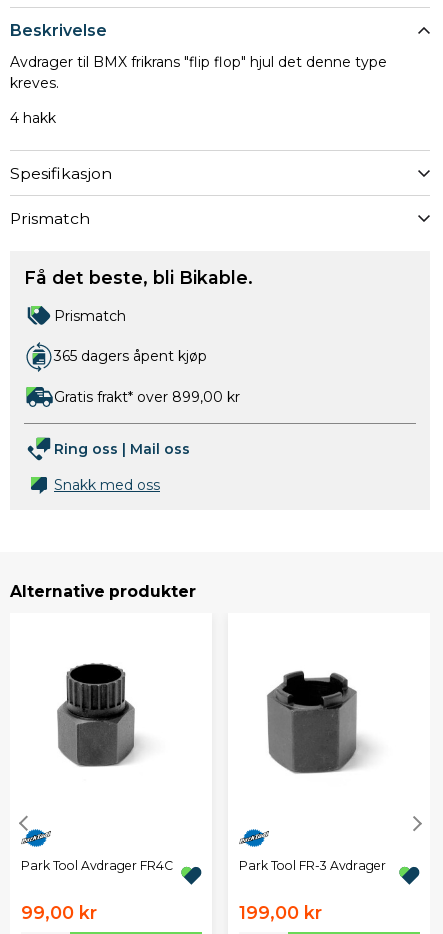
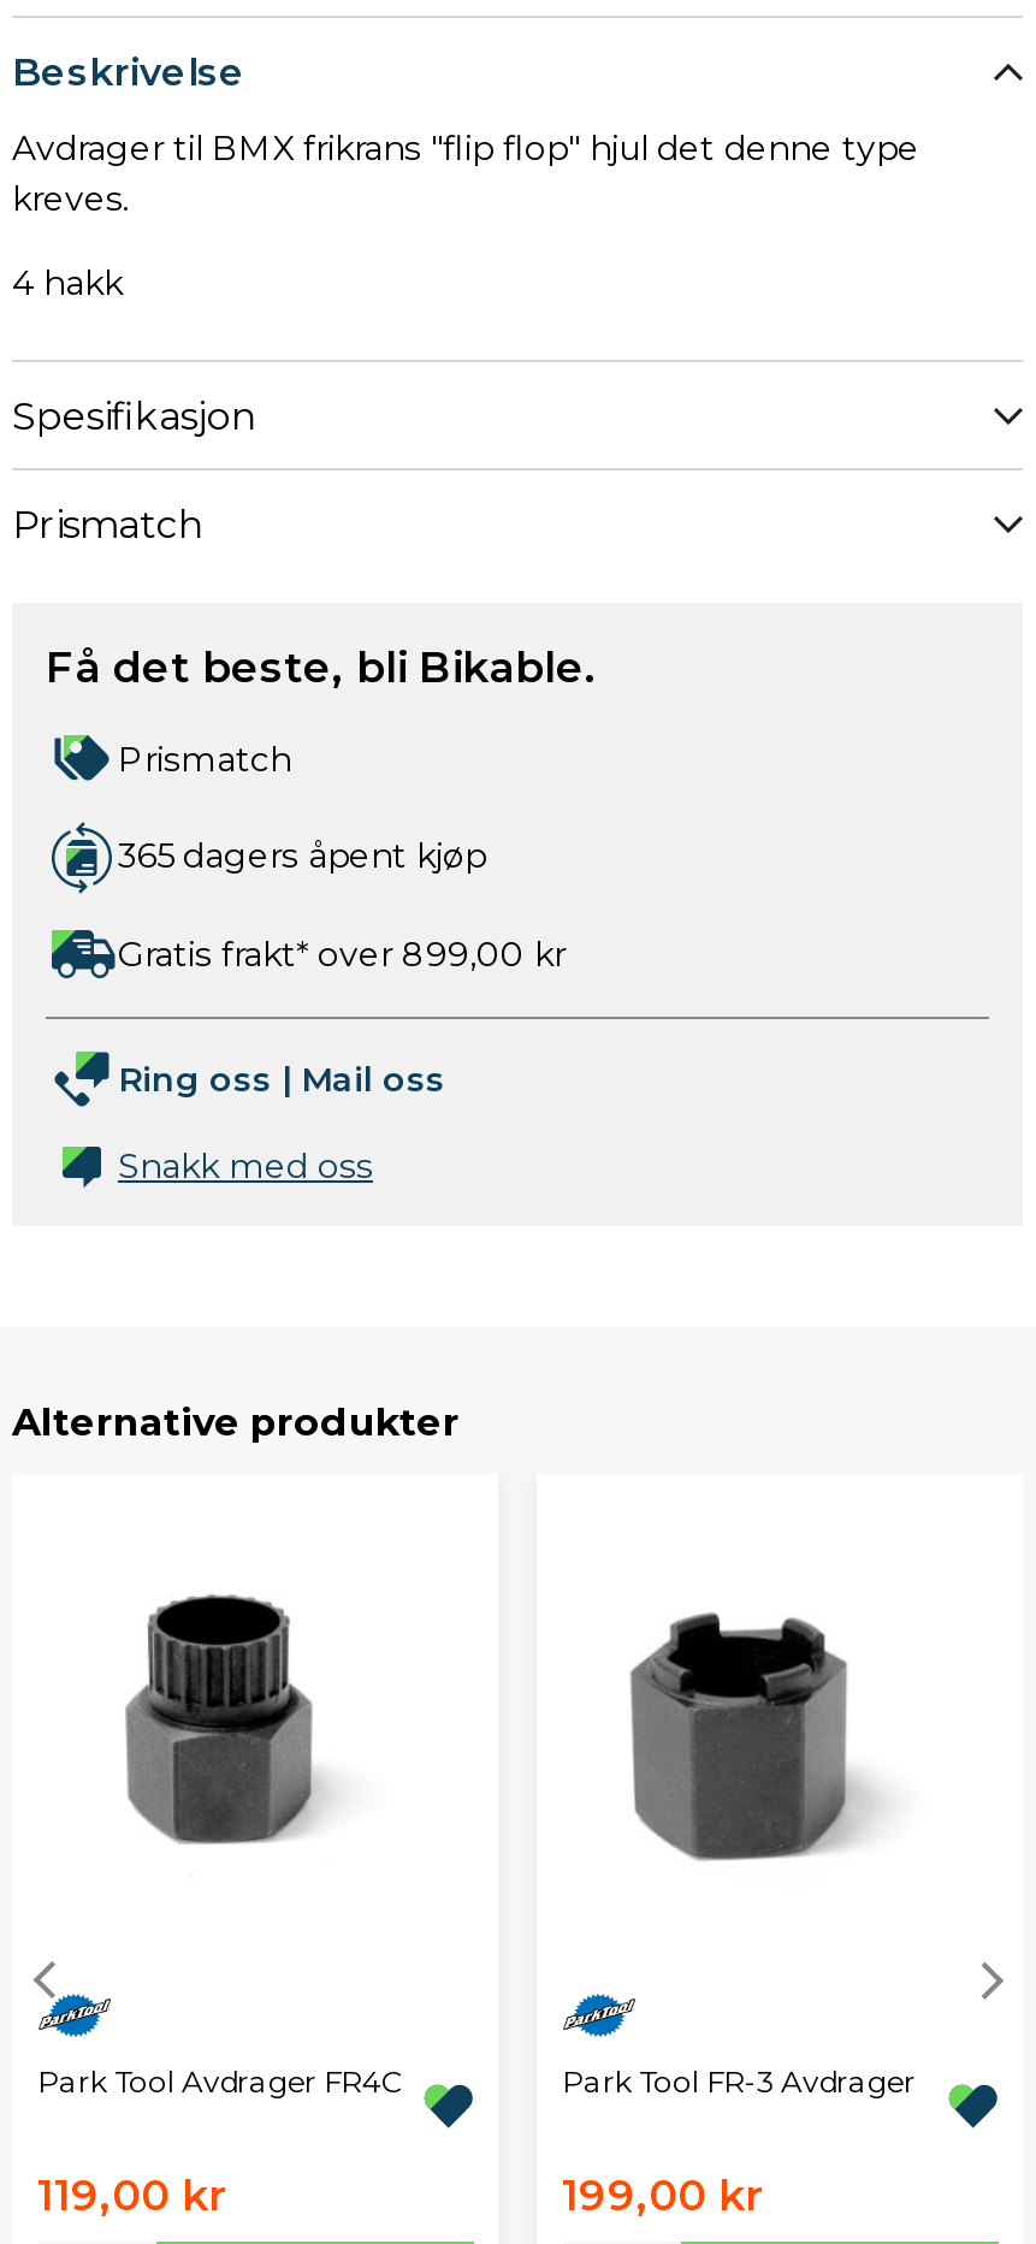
- 99,00 kr
+ 119,00 kr
